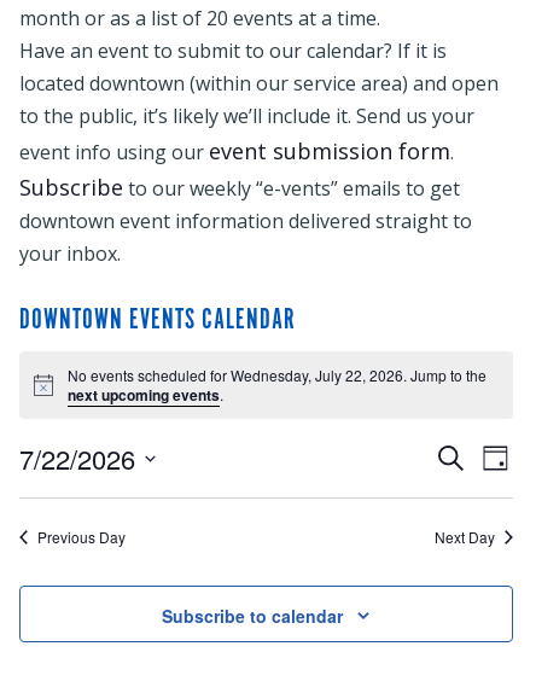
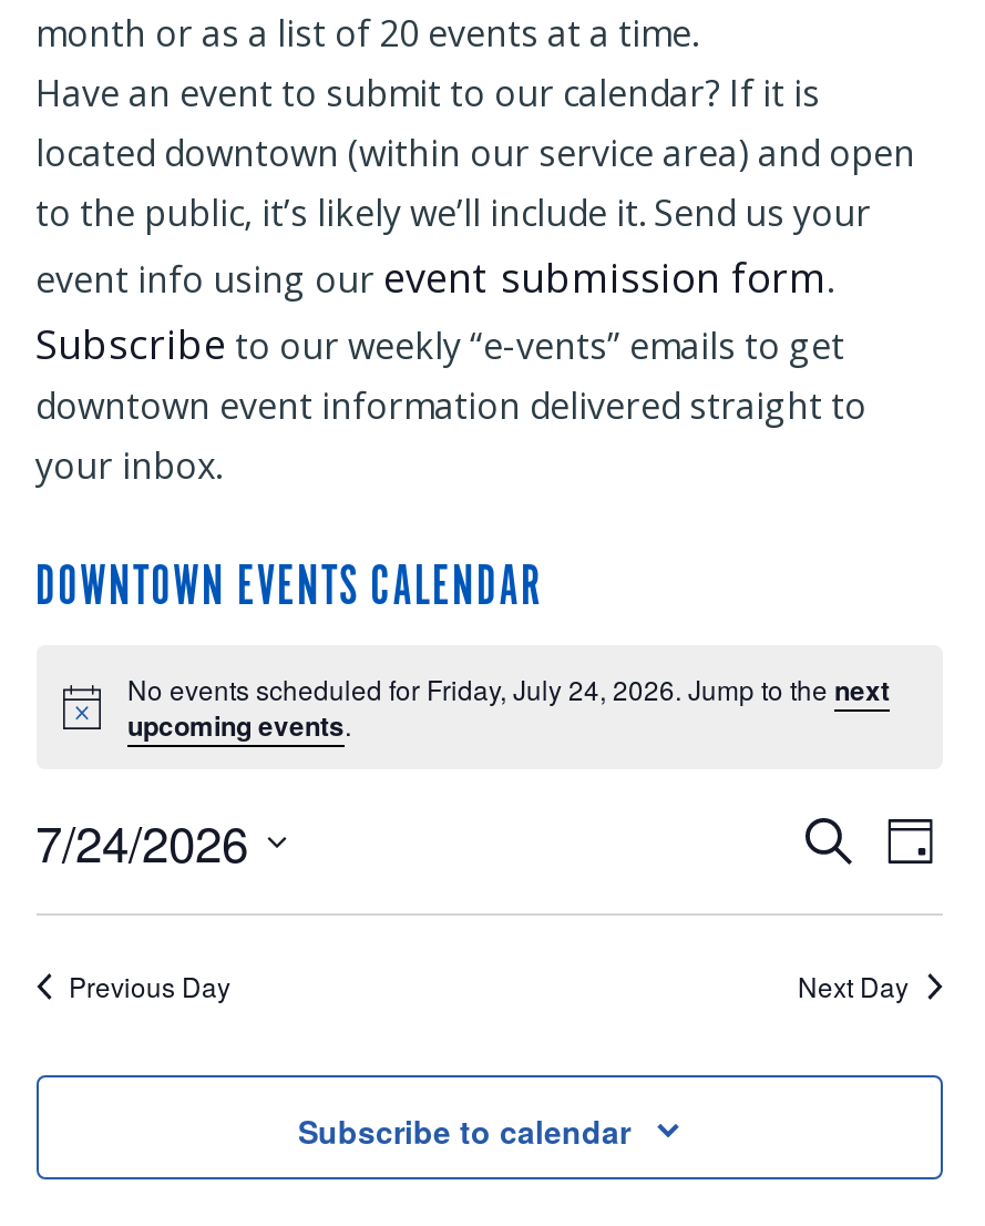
- No events scheduled for Wednesday, July 22, 2026. Jump to the
- next upcoming events.
+ No events scheduled for Friday, July 24, 2026. Jump to the next
+ upcoming events.

- 7/22/2026
+ 7/24/2026
